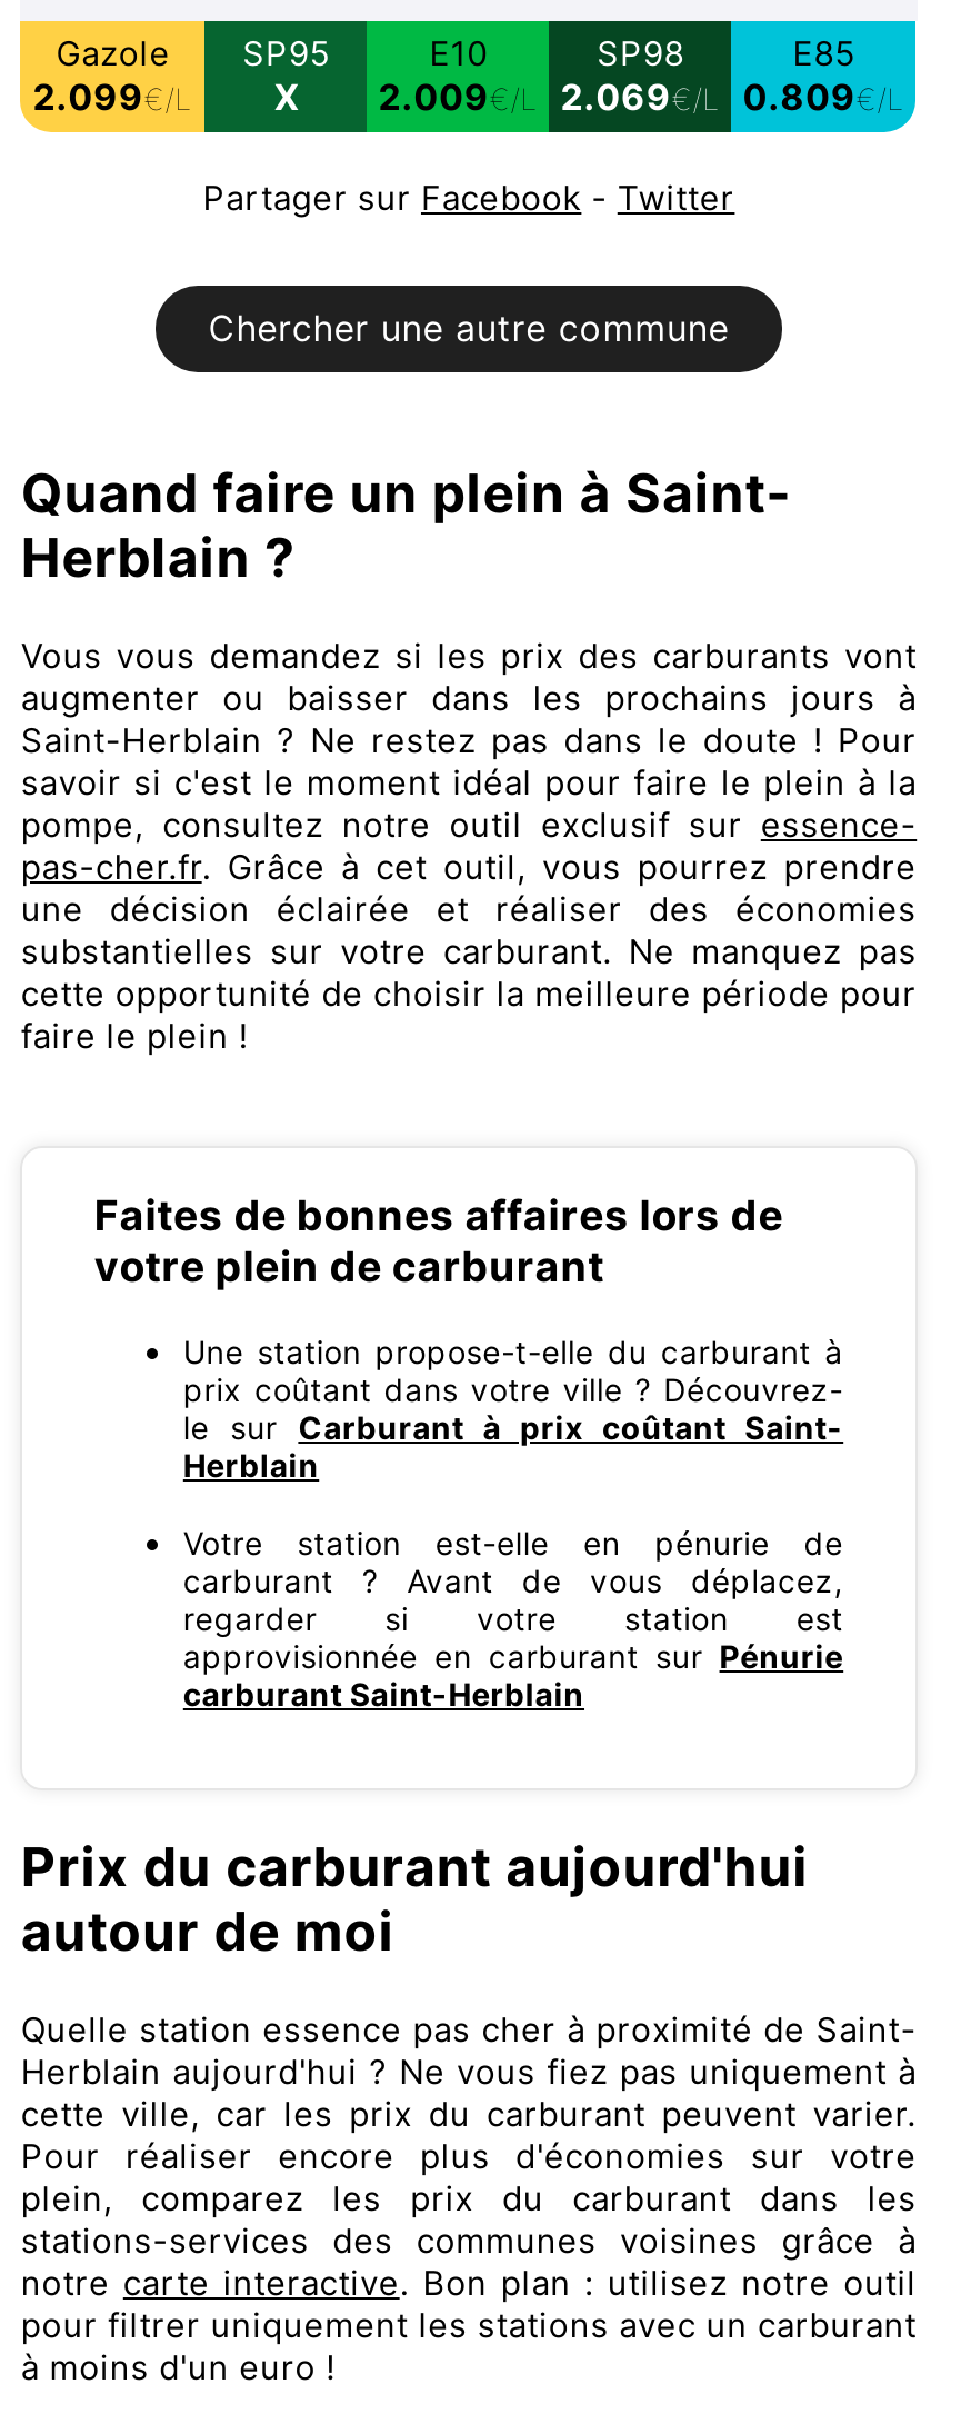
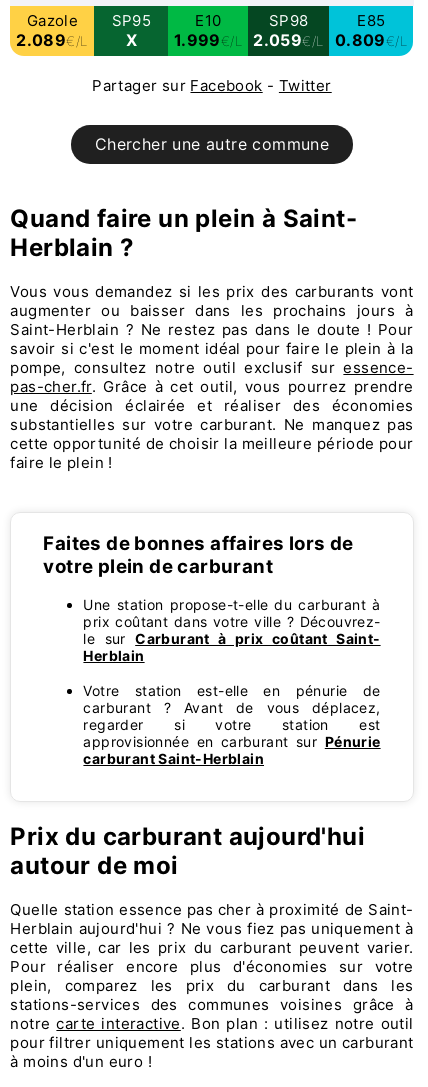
- 2.099€/L
+ 2.089€/L

- 2.009€/L
+ 1.999€/L

- 2.069€/L
+ 2.059€/L
